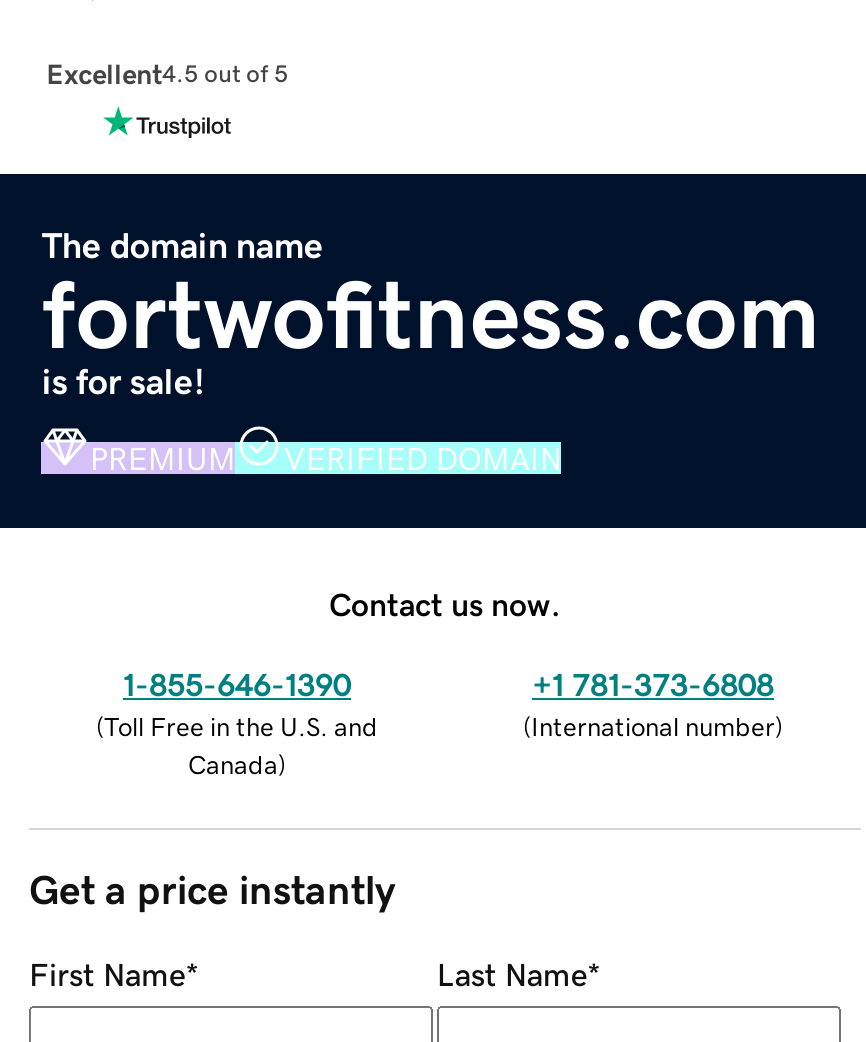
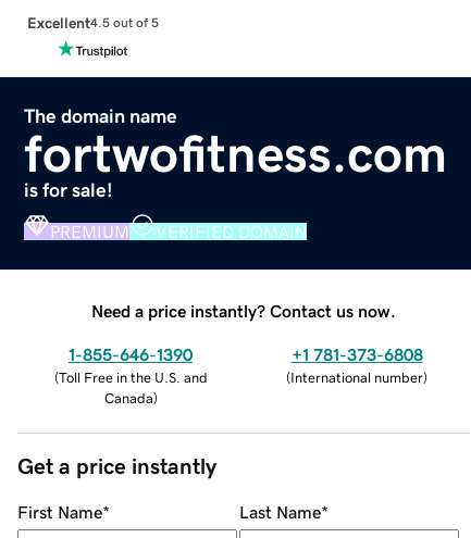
- Contact us now.
+ Need a price instantly? Contact us now.
